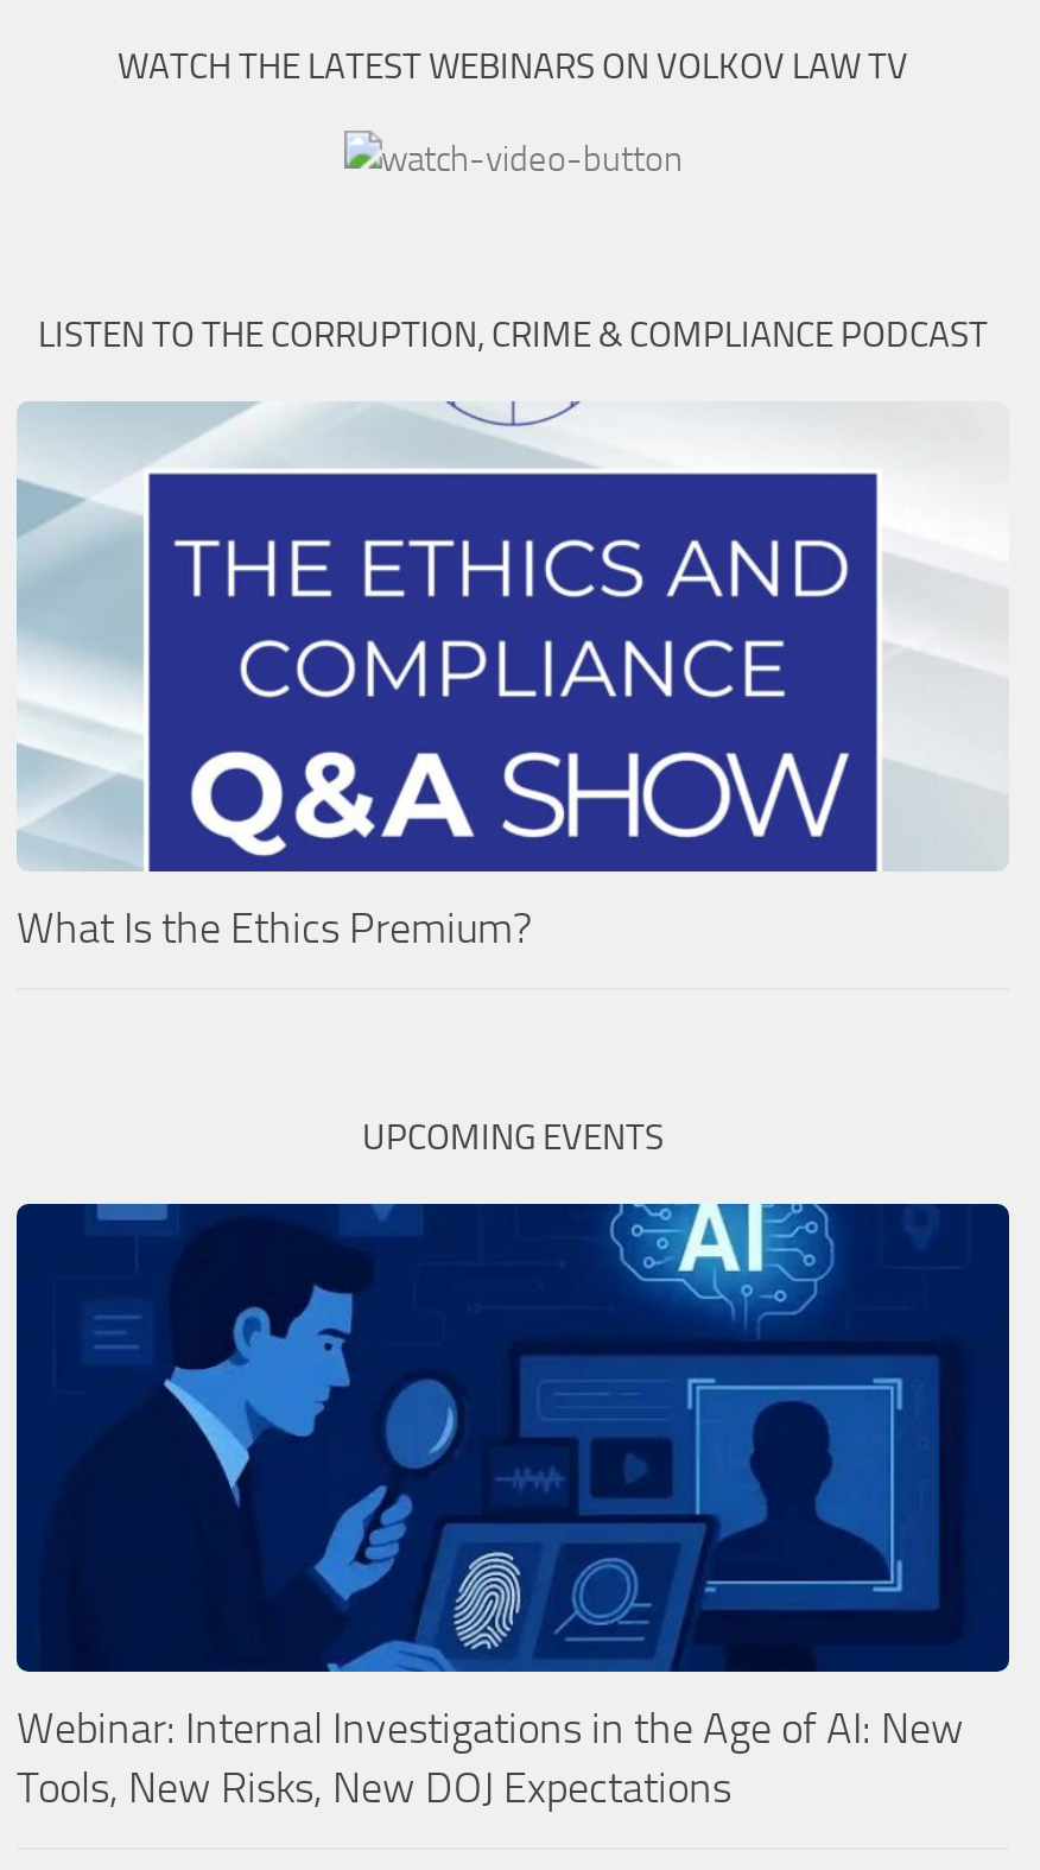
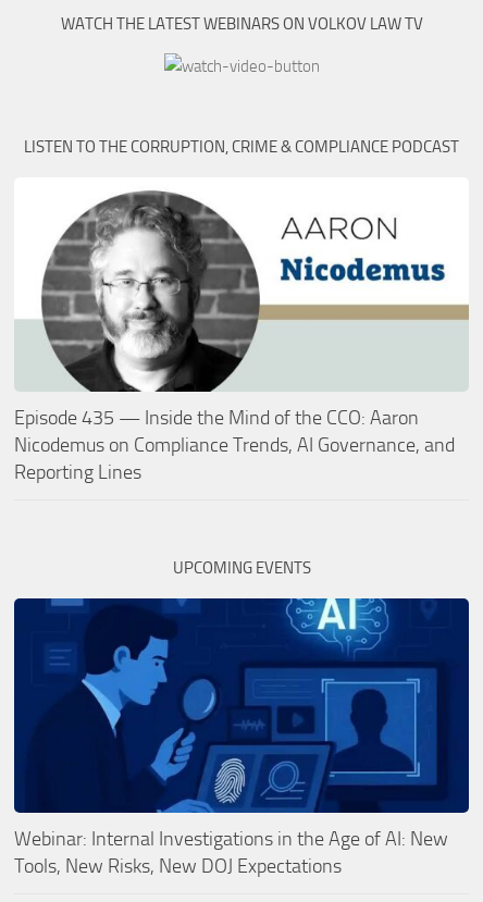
- [image]
+ [image]

- What Is the Ethics Premium?
+ Episode 435 — Inside the Mind of the CCO: Aaron
+ Nicodemus on Compliance Trends, AI Governance, and
+ Reporting Lines
